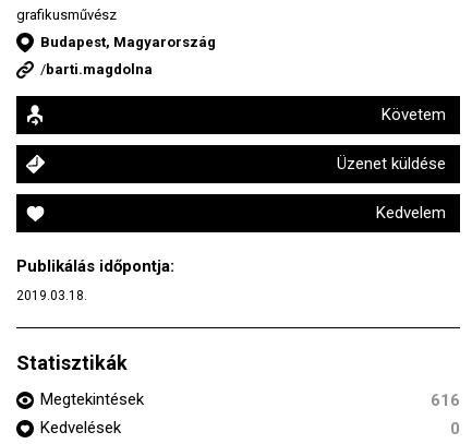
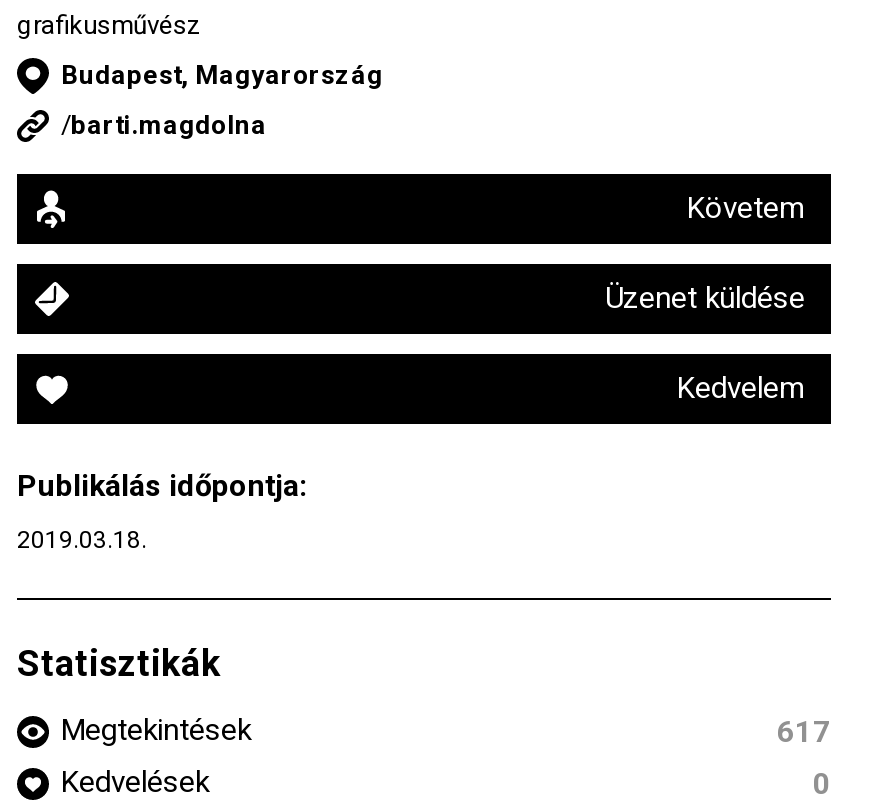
- 616
+ 617
